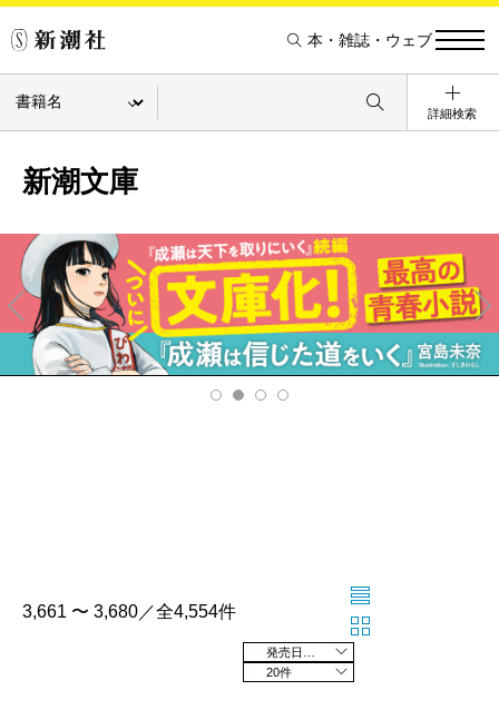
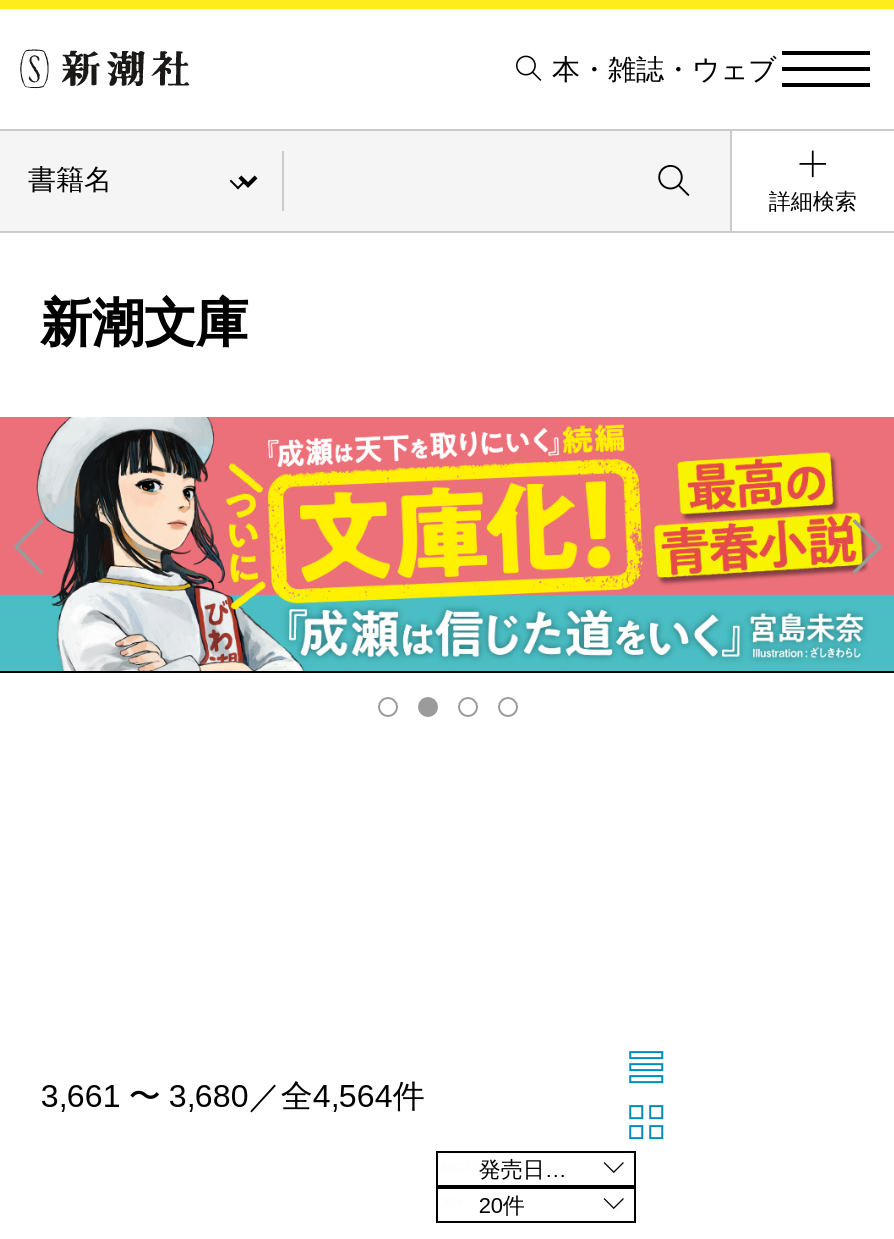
- 3,661 〜 3,680／全4,554件
+ 3,661 〜 3,680／全4,564件
